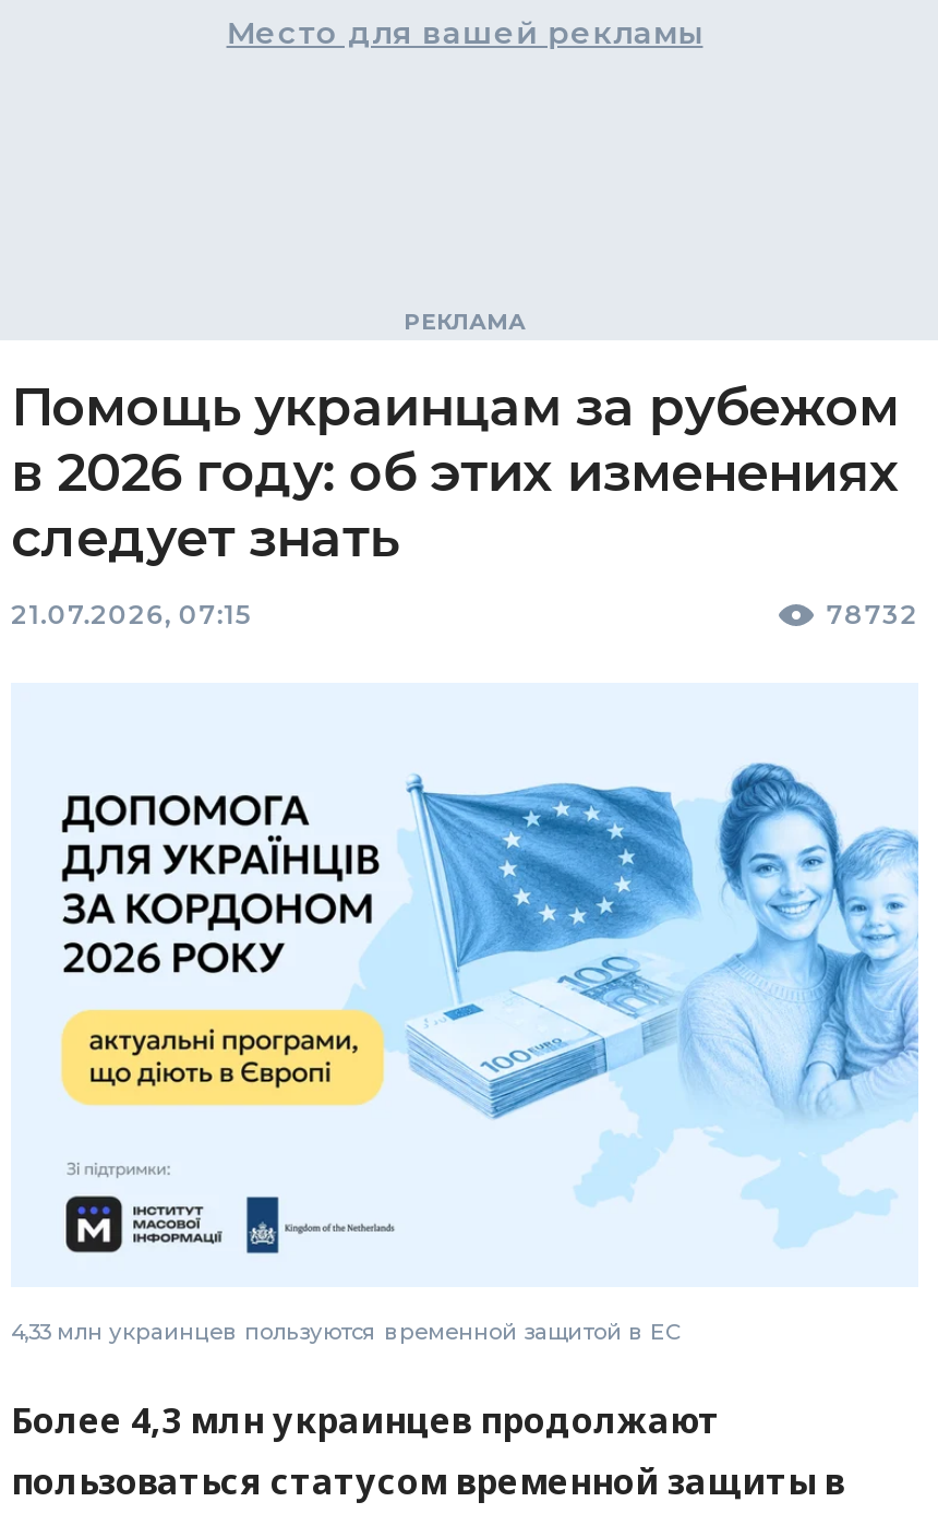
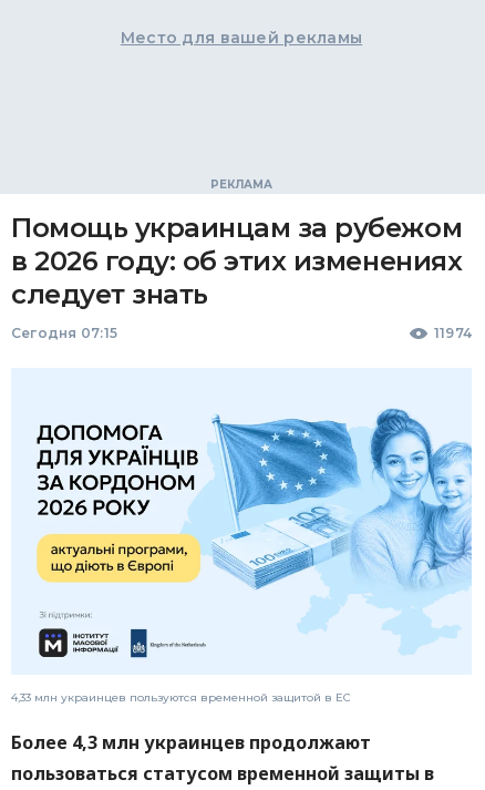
- 21.07.2026, 07:15
- 78732
+ Сегодня 07:15
+ 11974
